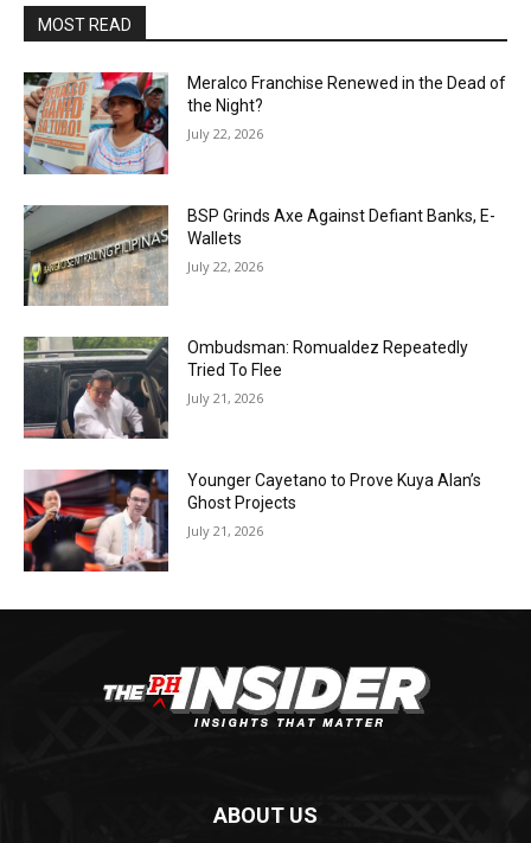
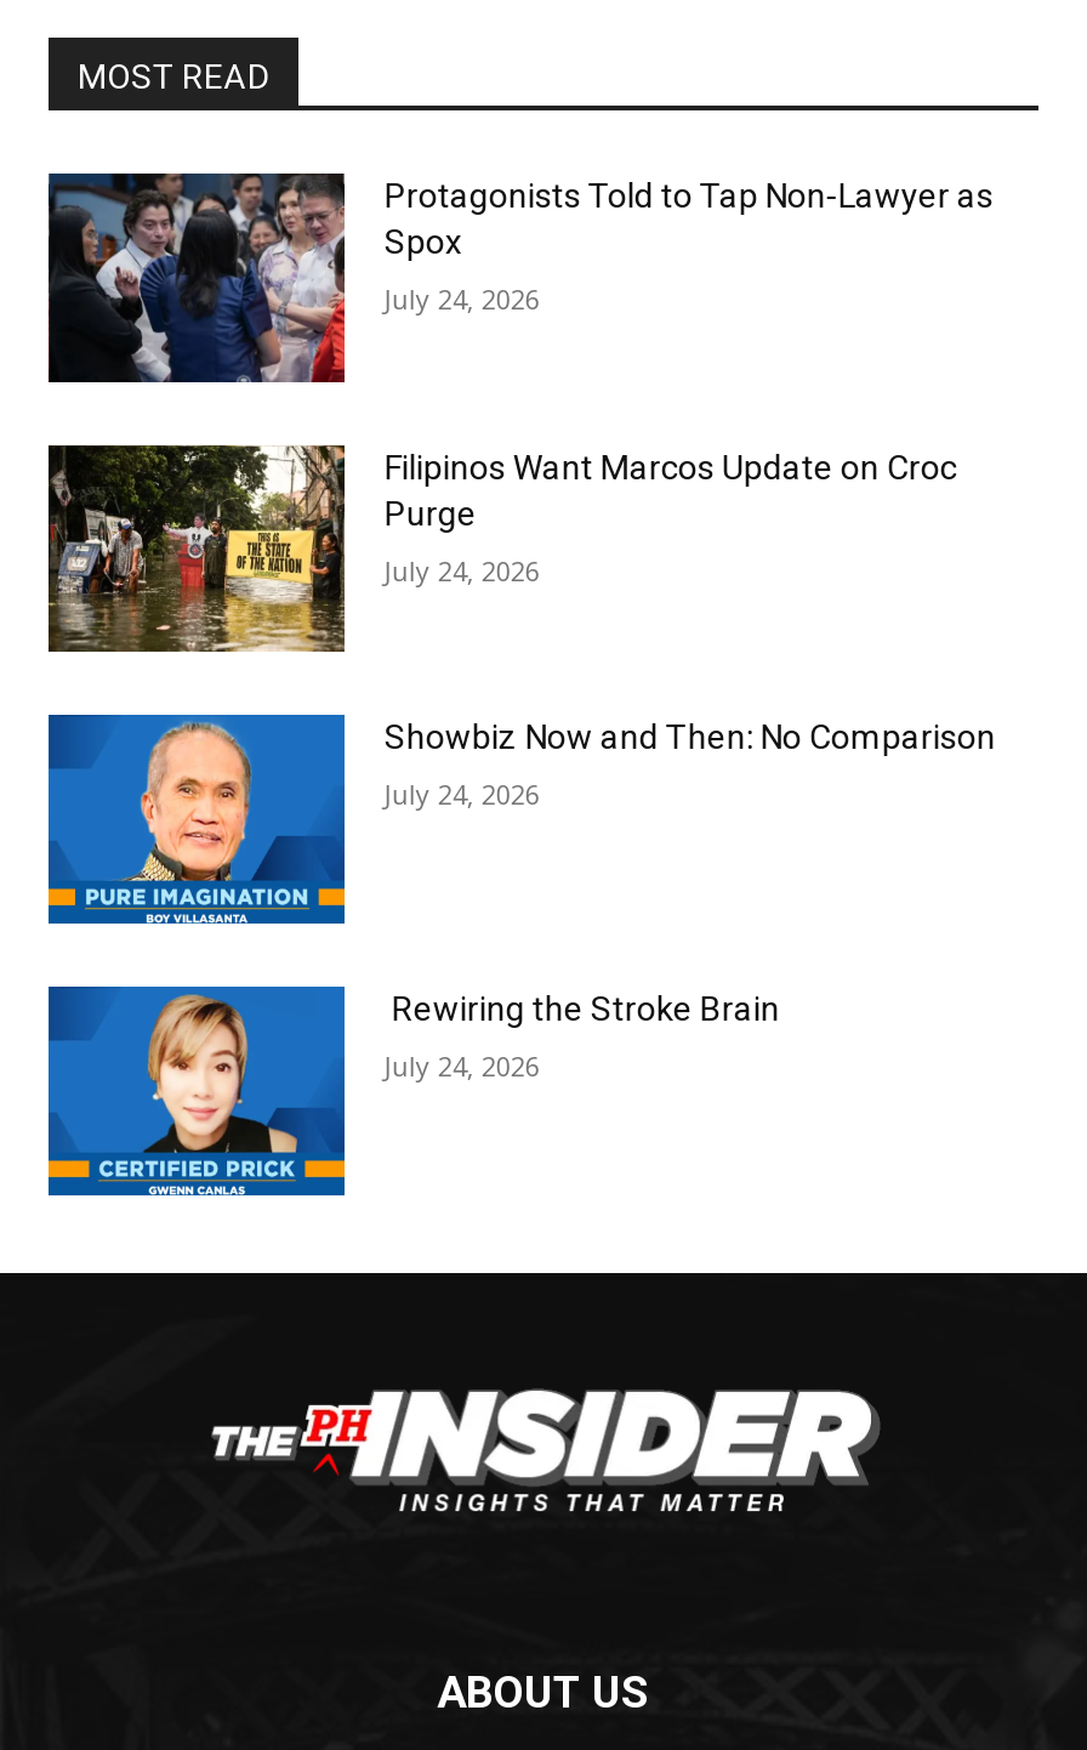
- [image]
- Meralco Franchise Renewed in the Dead of
- the Night?
+ [image]
+ Protagonists Told to Tap Non-Lawyer as
+ Spox

- July 22, 2026
+ July 24, 2026

- [image]
- BSP Grinds Axe Against Defiant Banks, E-
- Wallets
+ [image]
+ Filipinos Want Marcos Update on Croc
+ Purge

- July 22, 2026
+ July 24, 2026

- [image]
- Ombudsman: Romualdez Repeatedly
- Tried To Flee
+ [image]
+ Showbiz Now and Then: No Comparison

- July 21, 2026
+ July 24, 2026

- [image]
- Younger Cayetano to Prove Kuya Alan’s
- Ghost Projects
+ [image]
+ Rewiring the Stroke Brain

- July 21, 2026
+ July 24, 2026
